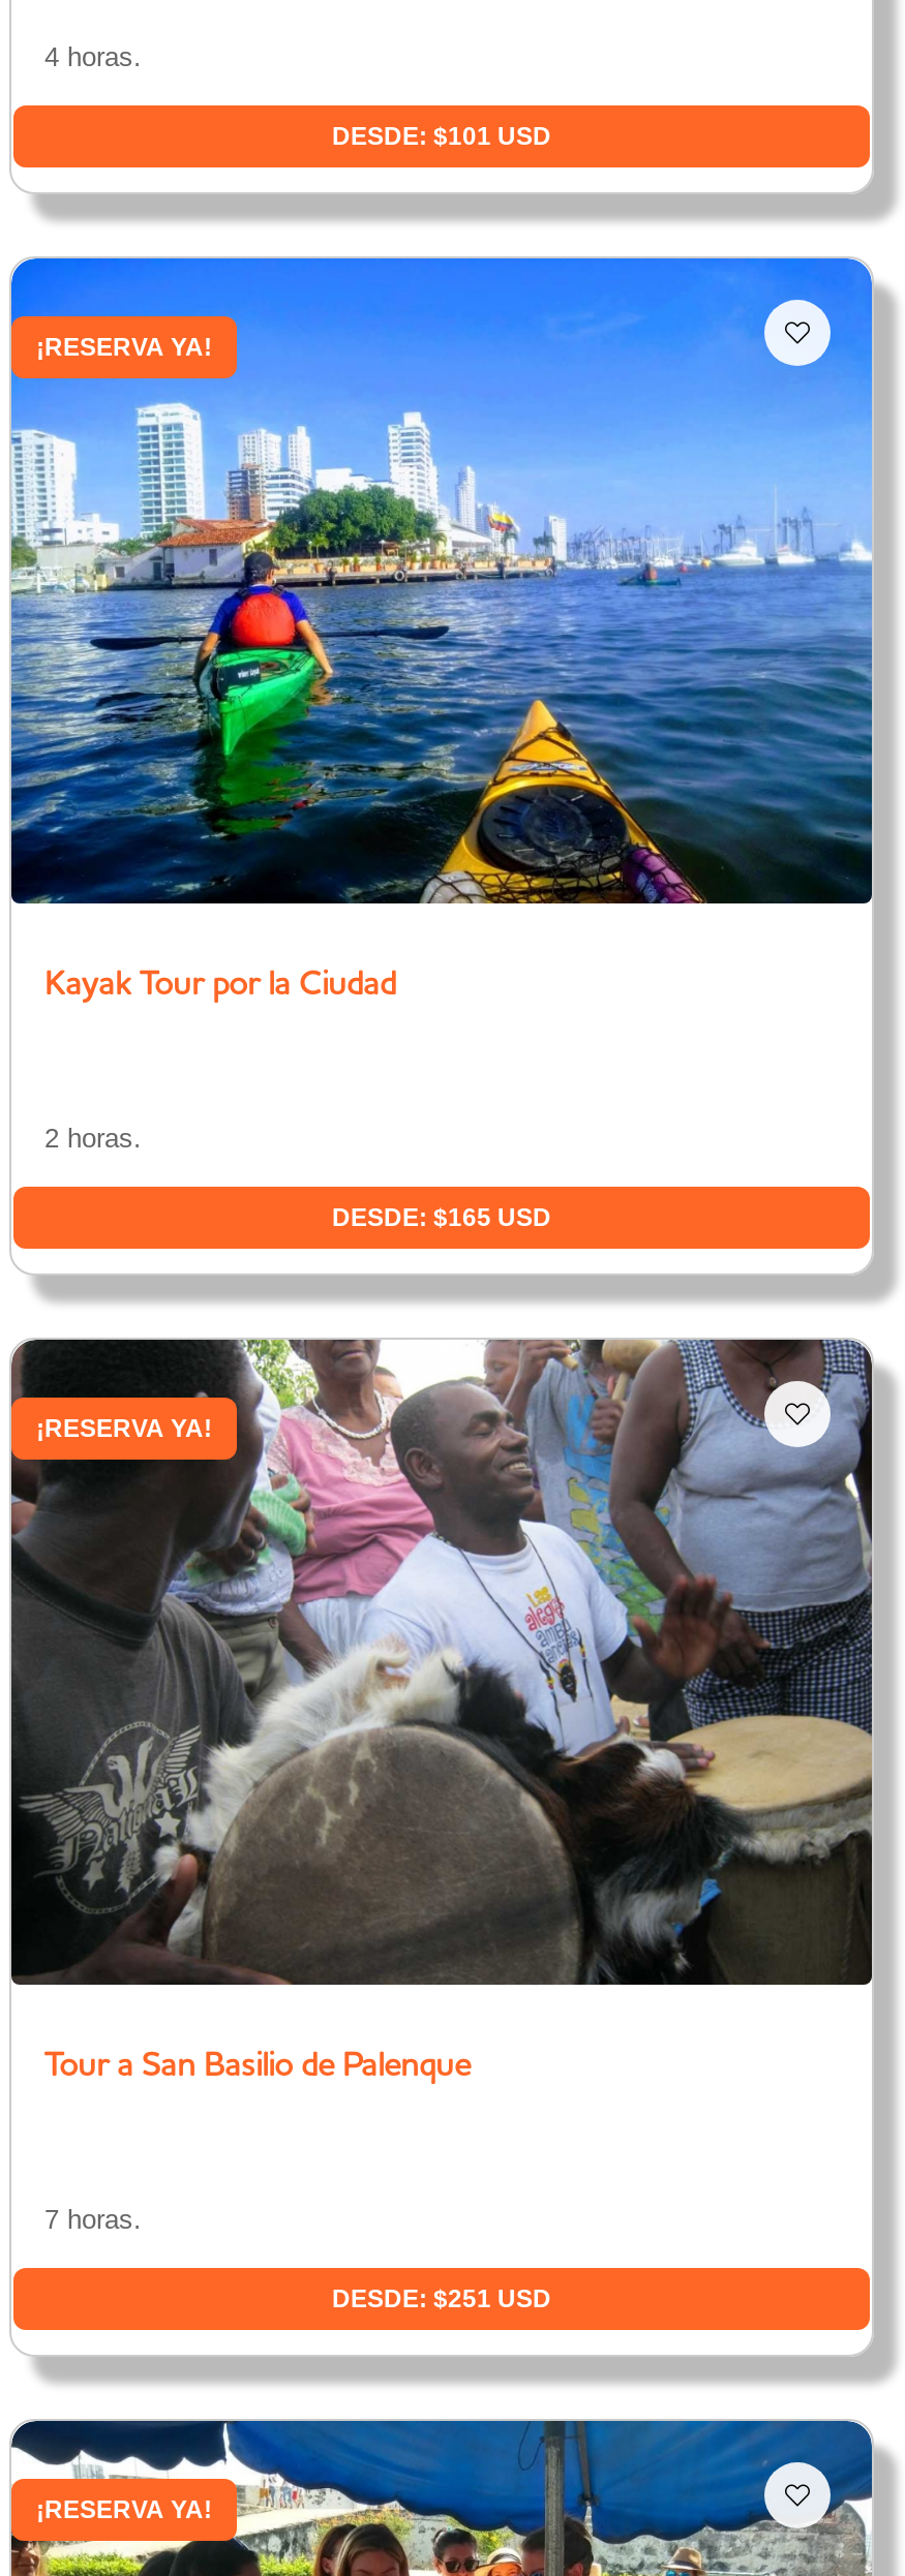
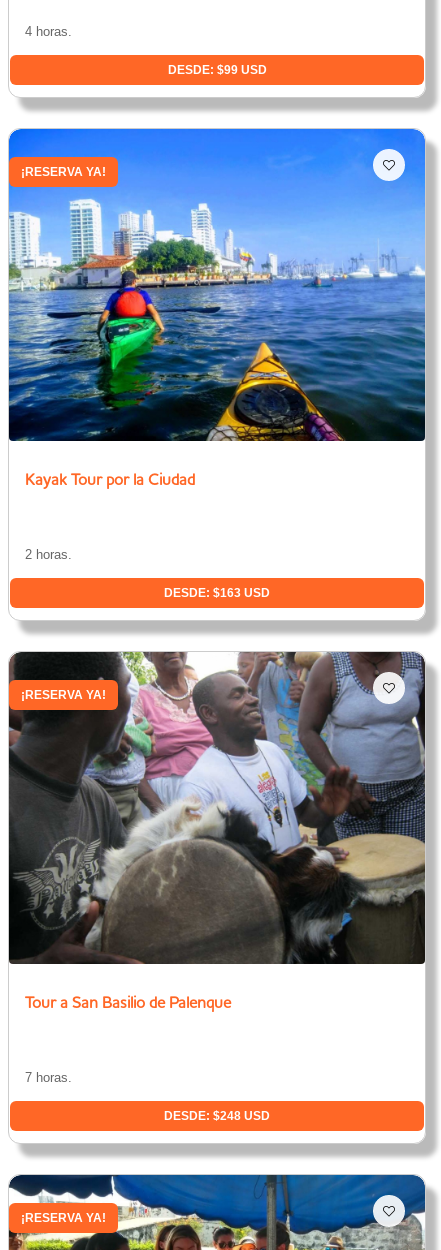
- DESDE: $101 USD
+ DESDE: $99 USD

- DESDE: $165 USD
+ DESDE: $163 USD

- DESDE: $251 USD
+ DESDE: $248 USD
